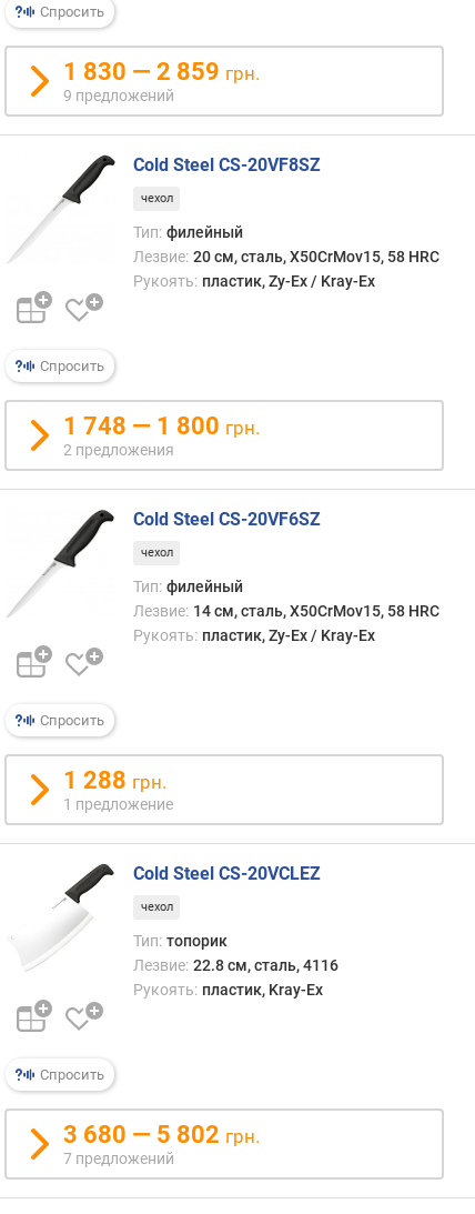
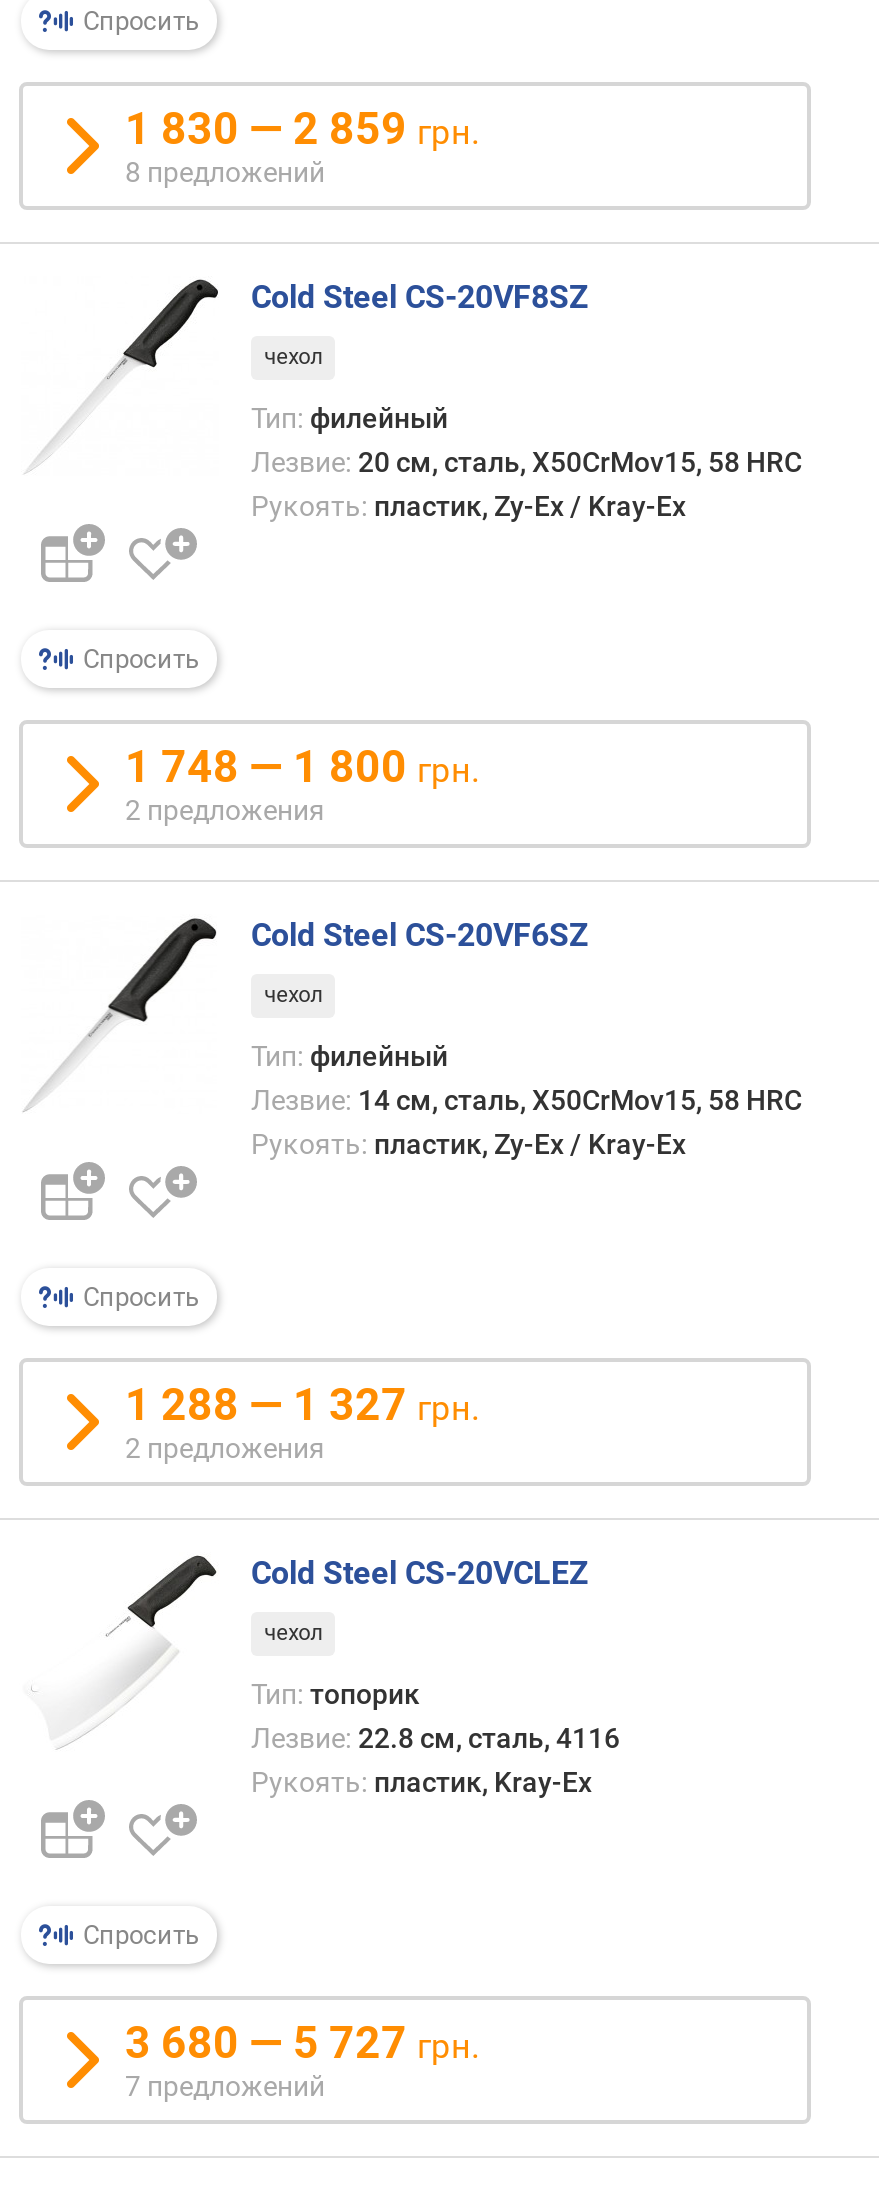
- 9 предложений
+ 8 предложений

- 1 288 грн.
- 1 предложение
+ 1 288 — 1 327 грн.
+ 2 предложения

- 3 680 — 5 802 грн.
+ 3 680 — 5 727 грн.
